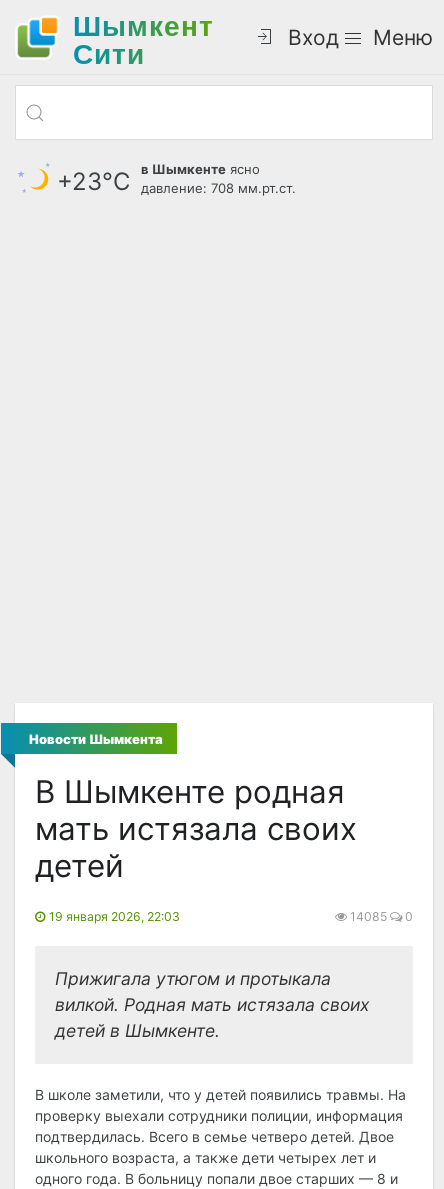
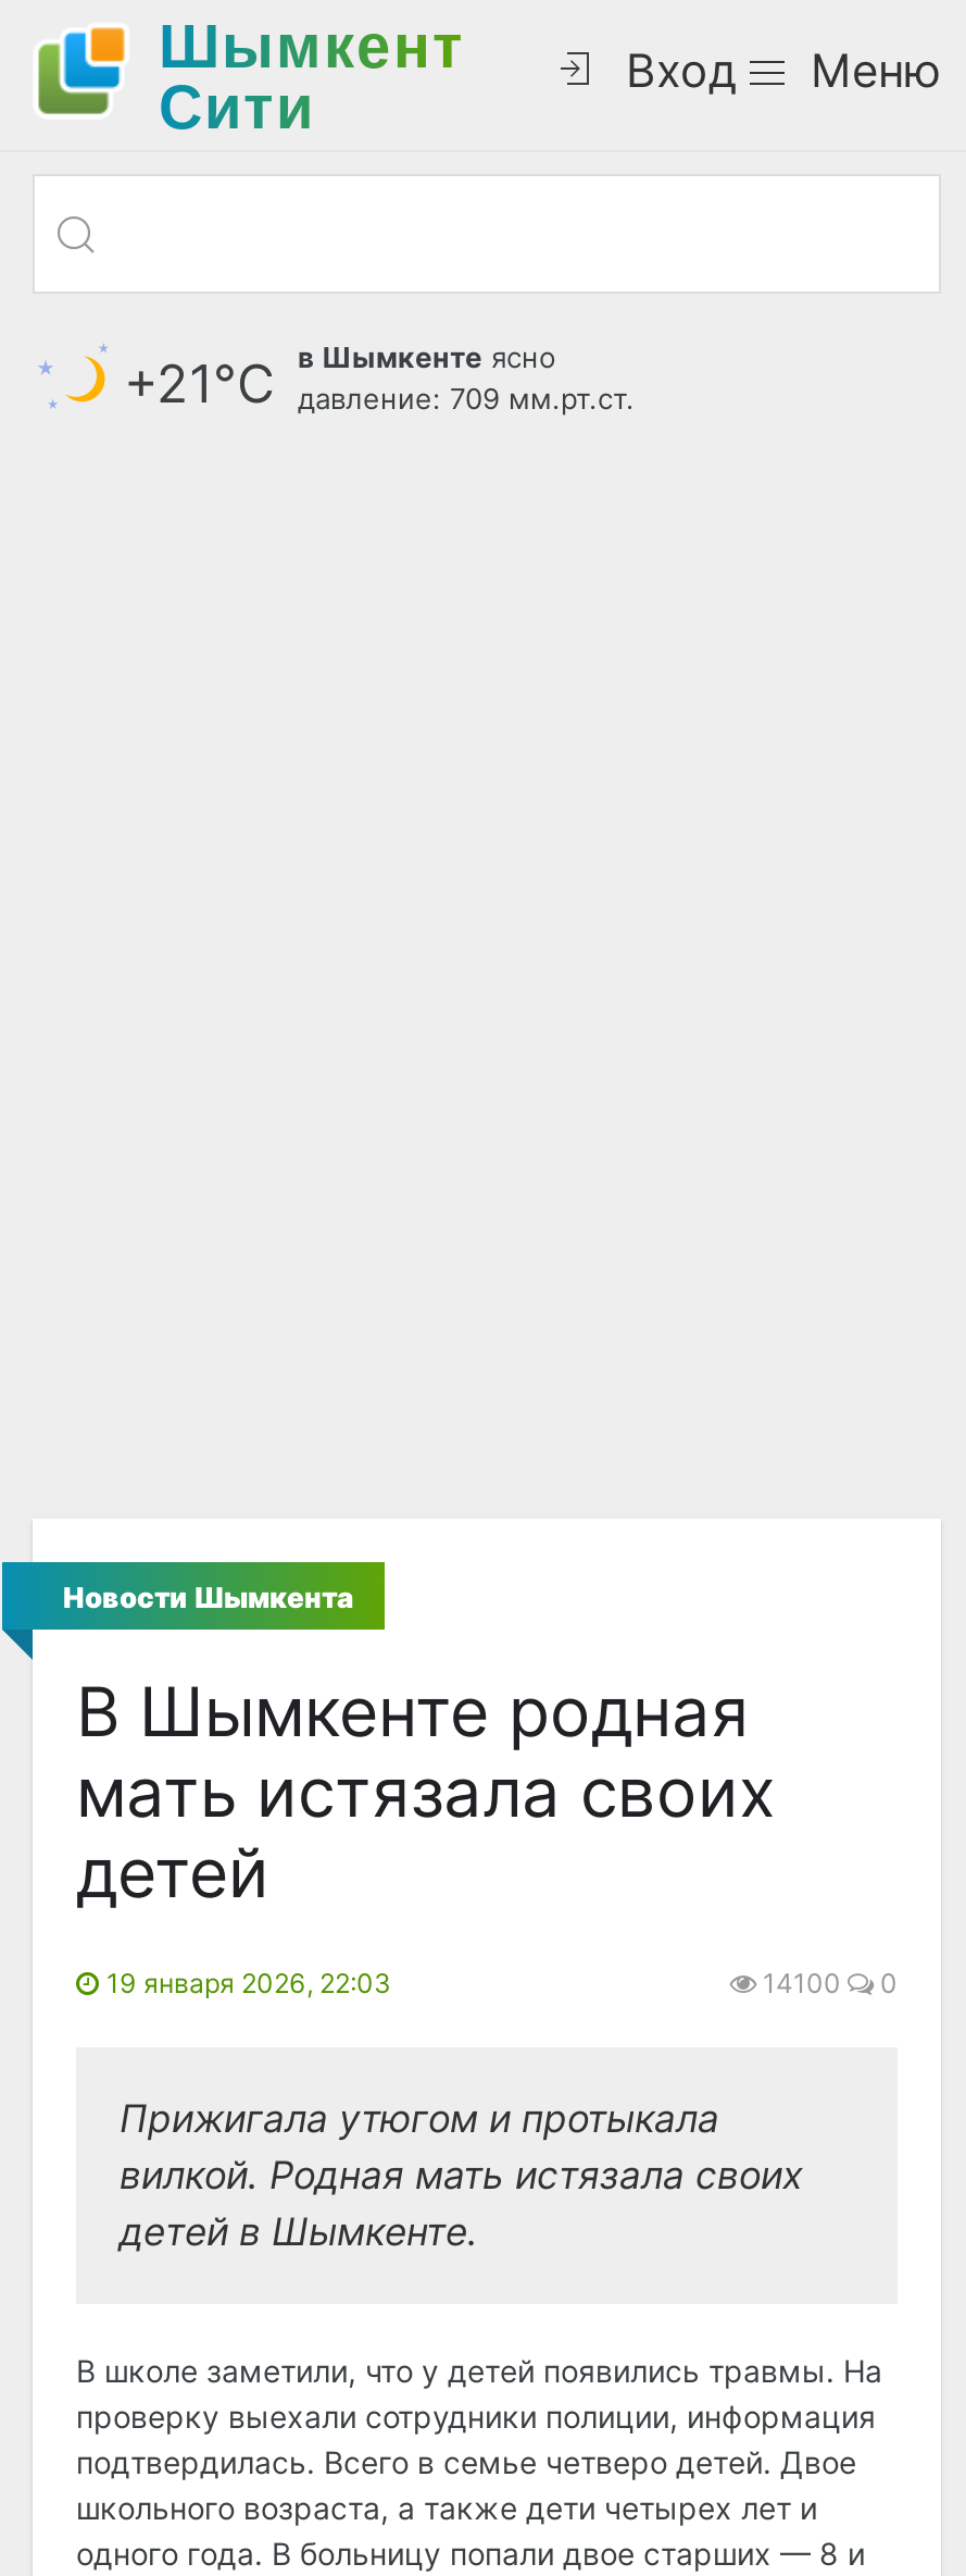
- +23°С
+ +21°С

- давление: 708 мм.рт.ст.
+ давление: 709 мм.рт.ст.

- 14085 0
+ 14100 0
